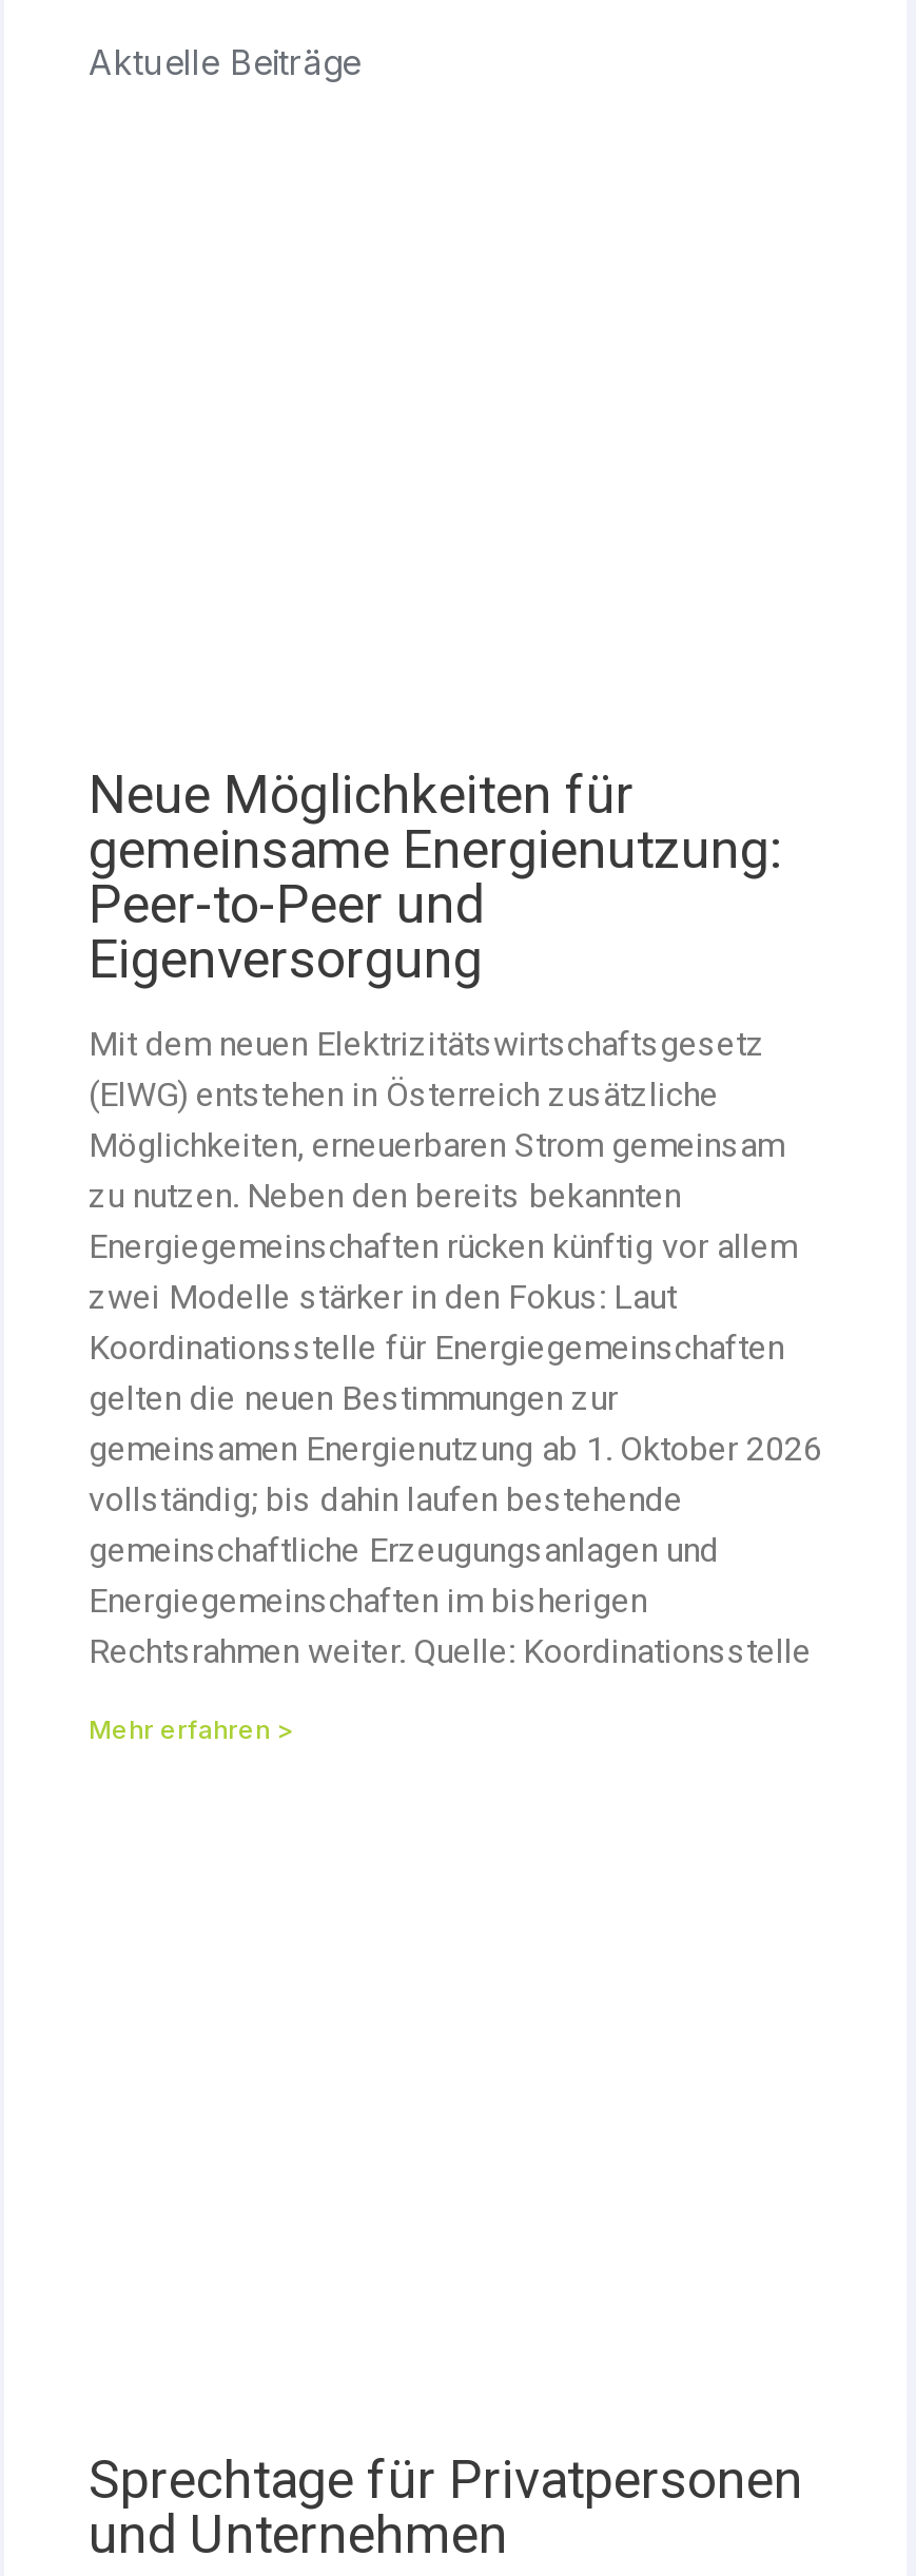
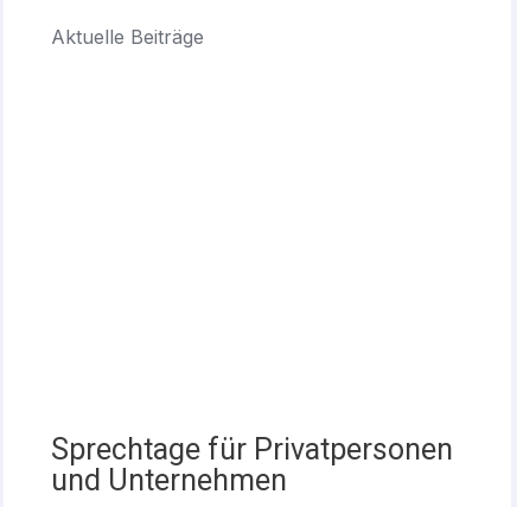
- Neue Möglichkeiten für
- gemeinsame Energienutzung:
- Peer-to-Peer und
- Eigenversorgung
- Mit dem neuen Elektrizitätswirtschaftsgesetz
- (ElWG) entstehen in Österreich zusätzliche
- Möglichkeiten, erneuerbaren Strom gemeinsam
- zu nutzen. Neben den bereits bekannten
- Energiegemeinschaften rücken künftig vor allem
- zwei Modelle stärker in den Fokus: Laut
- Koordinationsstelle für Energiegemeinschaften
- gelten die neuen Bestimmungen zur
- gemeinsamen Energienutzung ab 1. Oktober 2026
- vollständig; bis dahin laufen bestehende
- gemeinschaftliche Erzeugungsanlagen und
- Energiegemeinschaften im bisherigen
- Rechtsrahmen weiter. Quelle: Koordinationsstelle
- Mehr erfahren >
